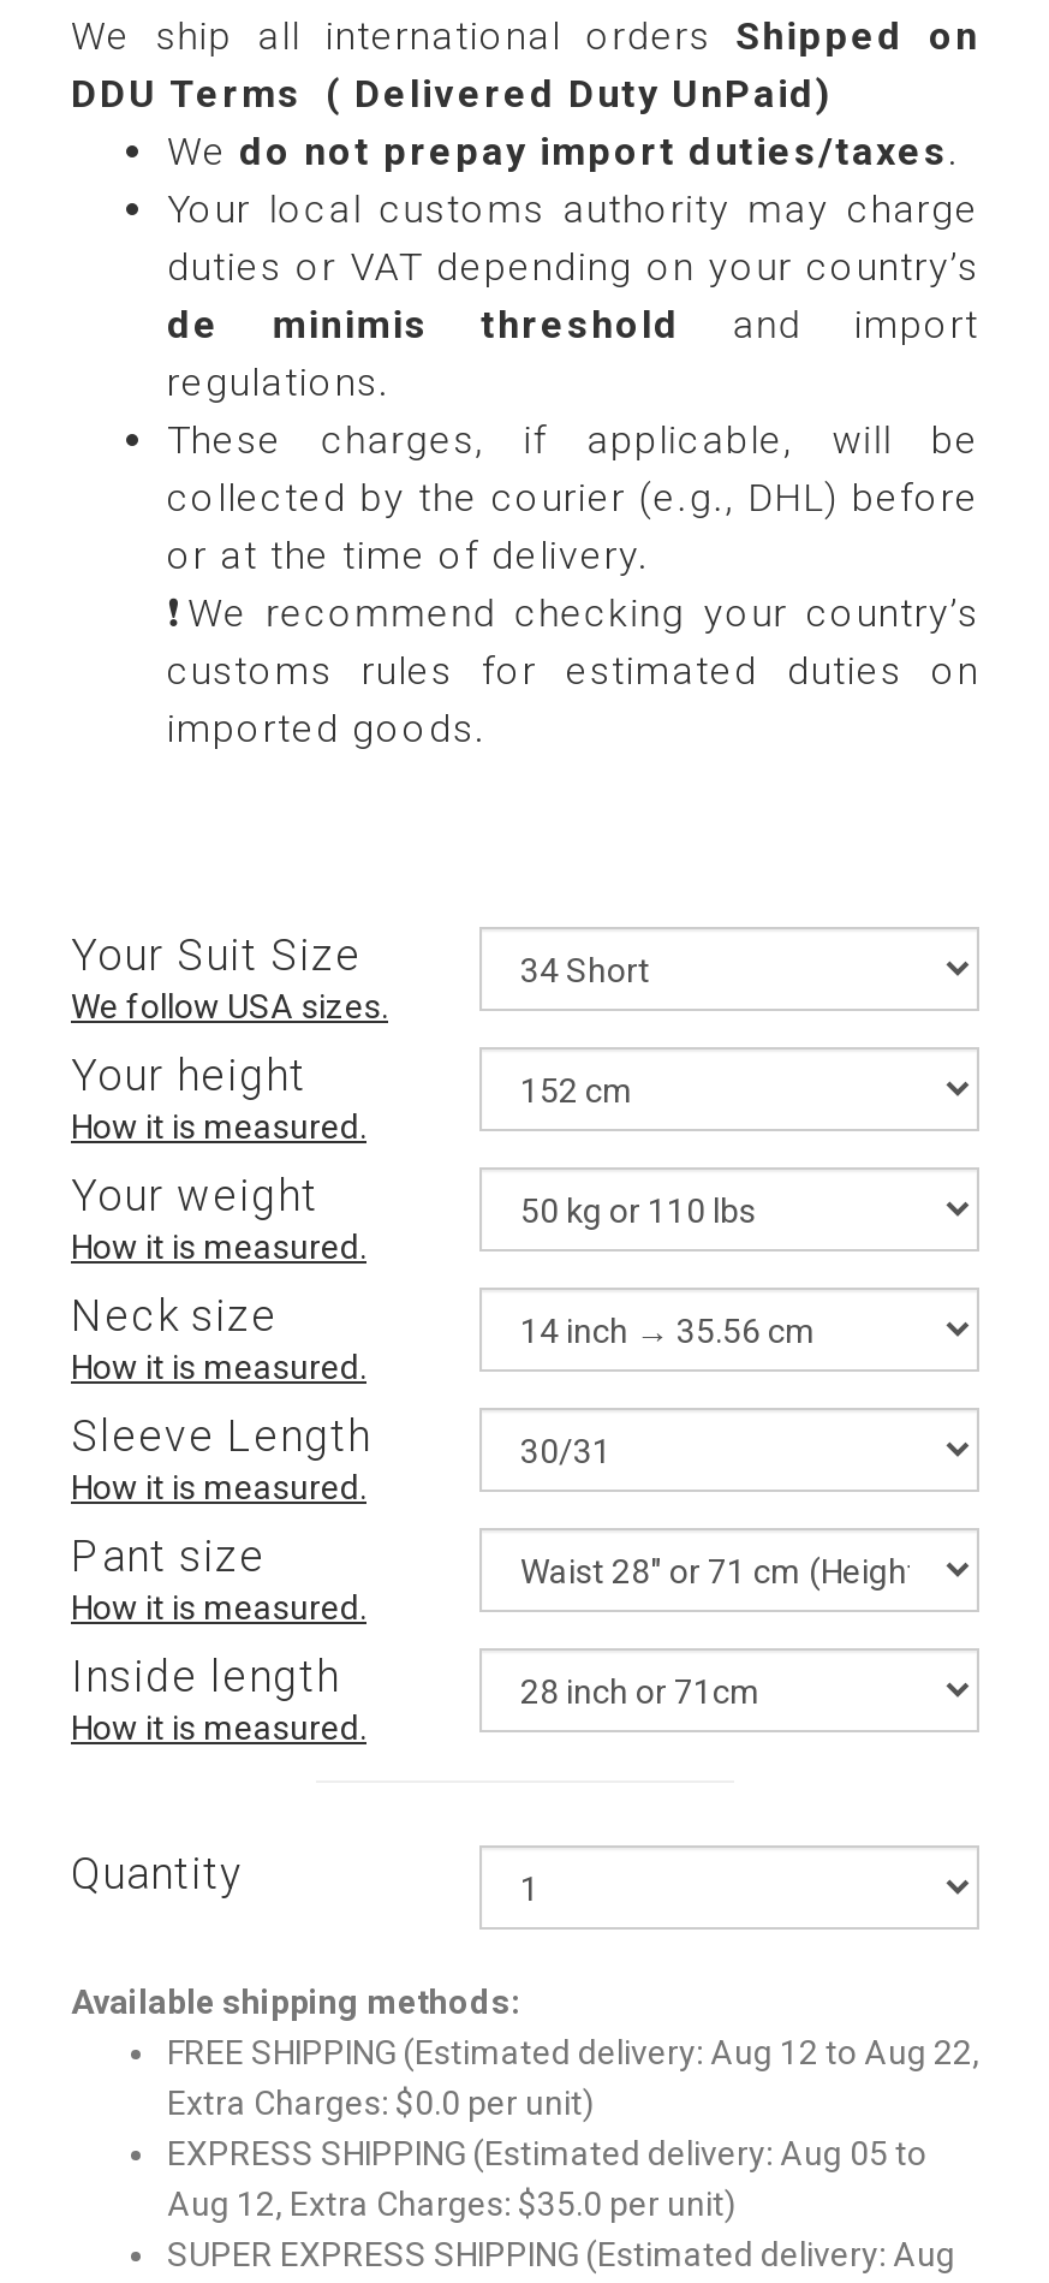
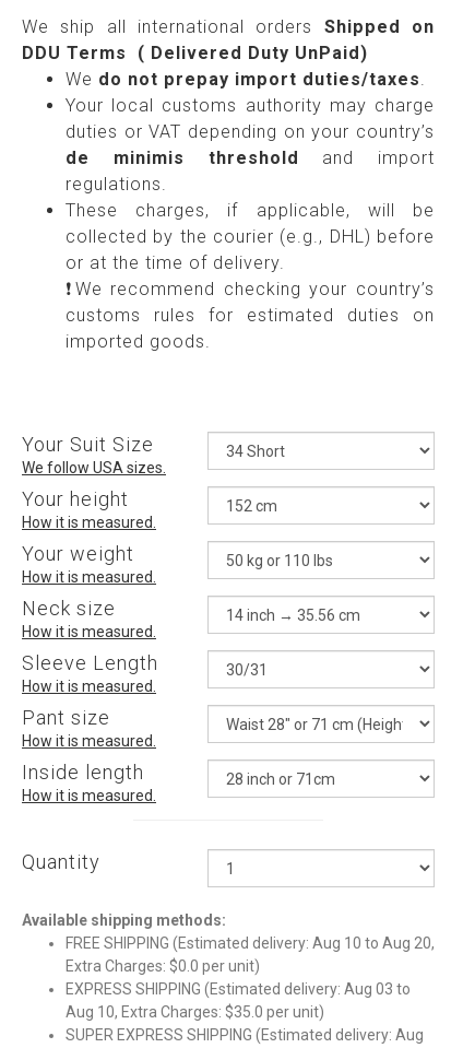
- FREE SHIPPING (Estimated delivery: Aug 12 to Aug 22,
+ FREE SHIPPING (Estimated delivery: Aug 10 to Aug 20,

- EXPRESS SHIPPING (Estimated delivery: Aug 05 to
+ EXPRESS SHIPPING (Estimated delivery: Aug 03 to

- Aug 12, Extra Charges: $35.0 per unit)
+ Aug 10, Extra Charges: $35.0 per unit)
